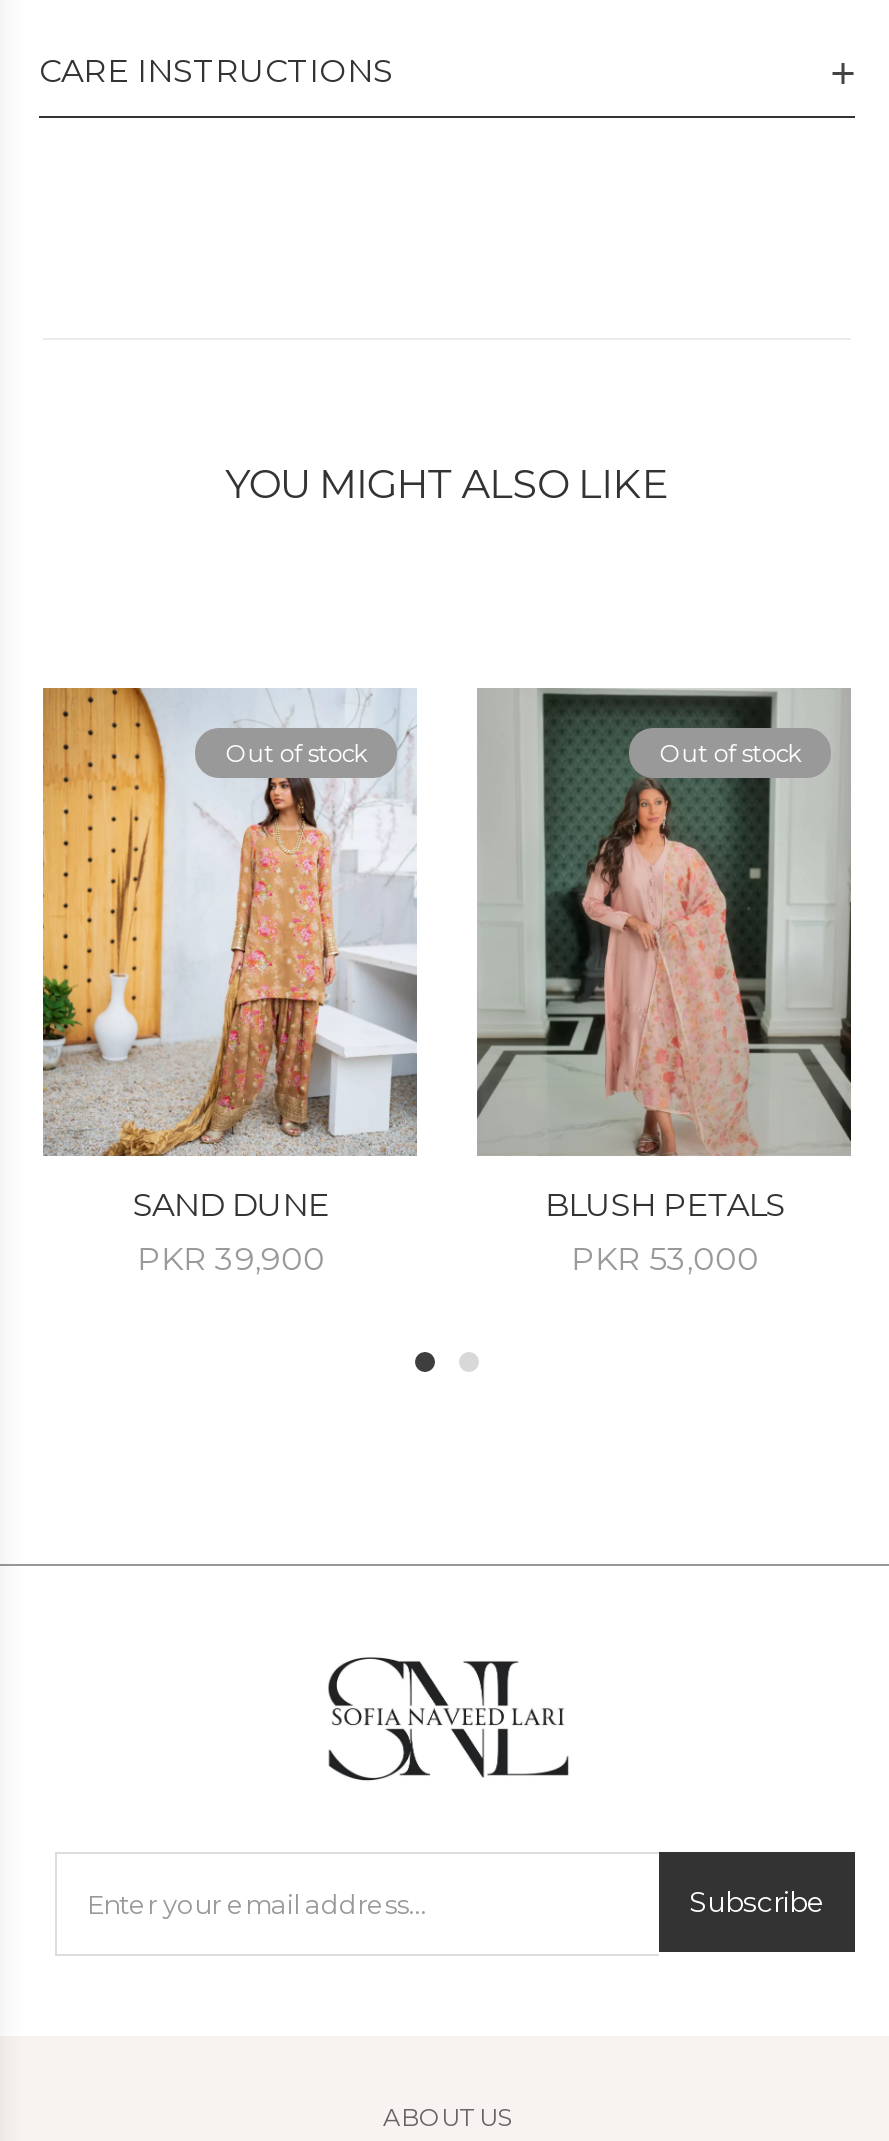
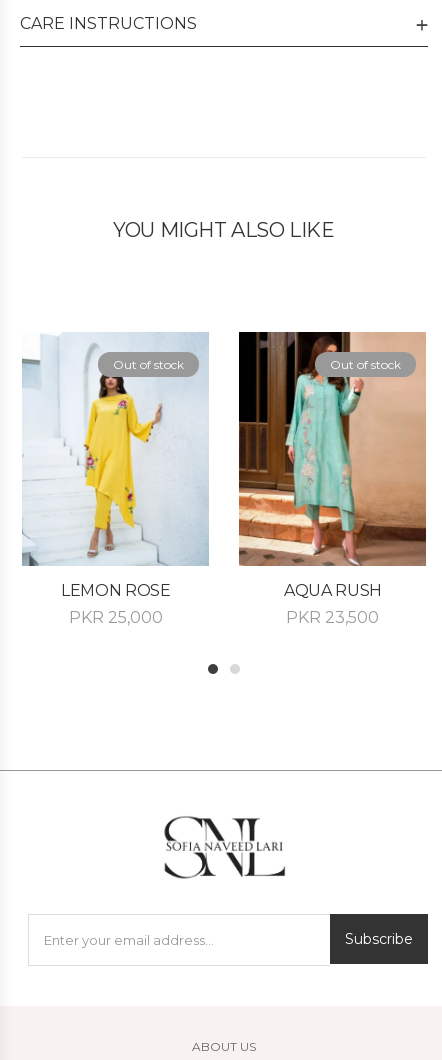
- [image]
- SAND DUNE
- PKR 39,900
+ [image]
+ LEMON ROSE
+ PKR 25,000

- [image]
- BLUSH PETALS
- PKR 53,000
+ [image]
+ AQUA RUSH
+ PKR 23,500
